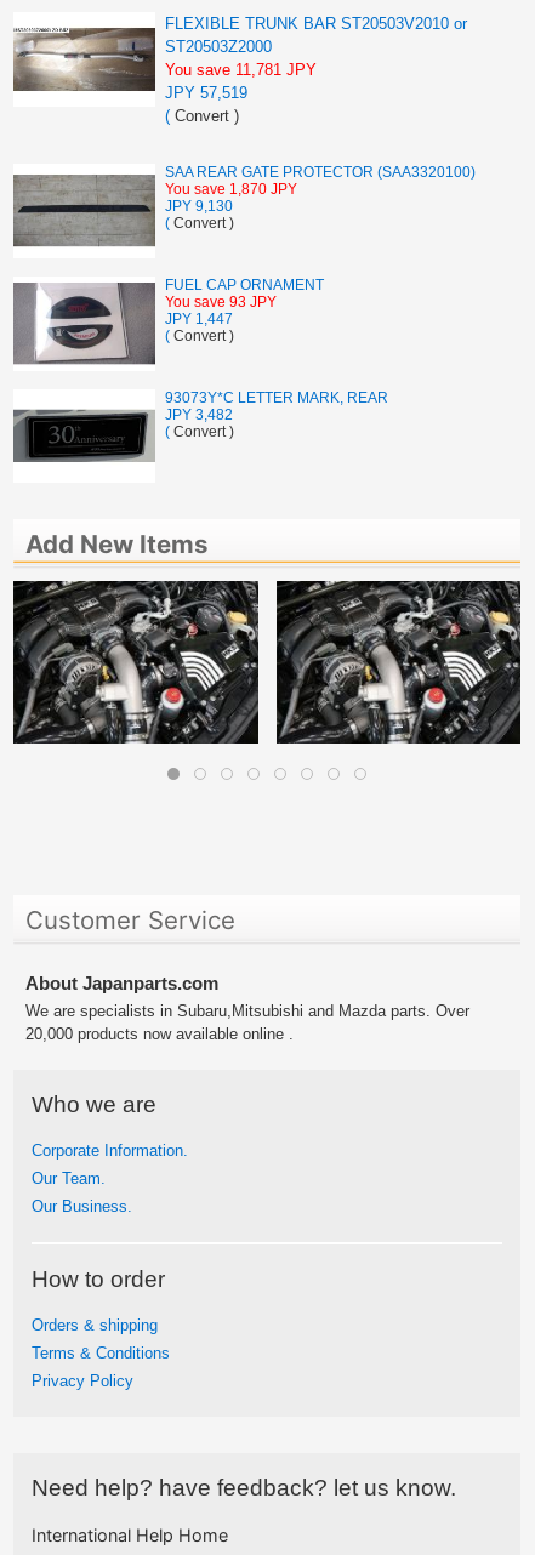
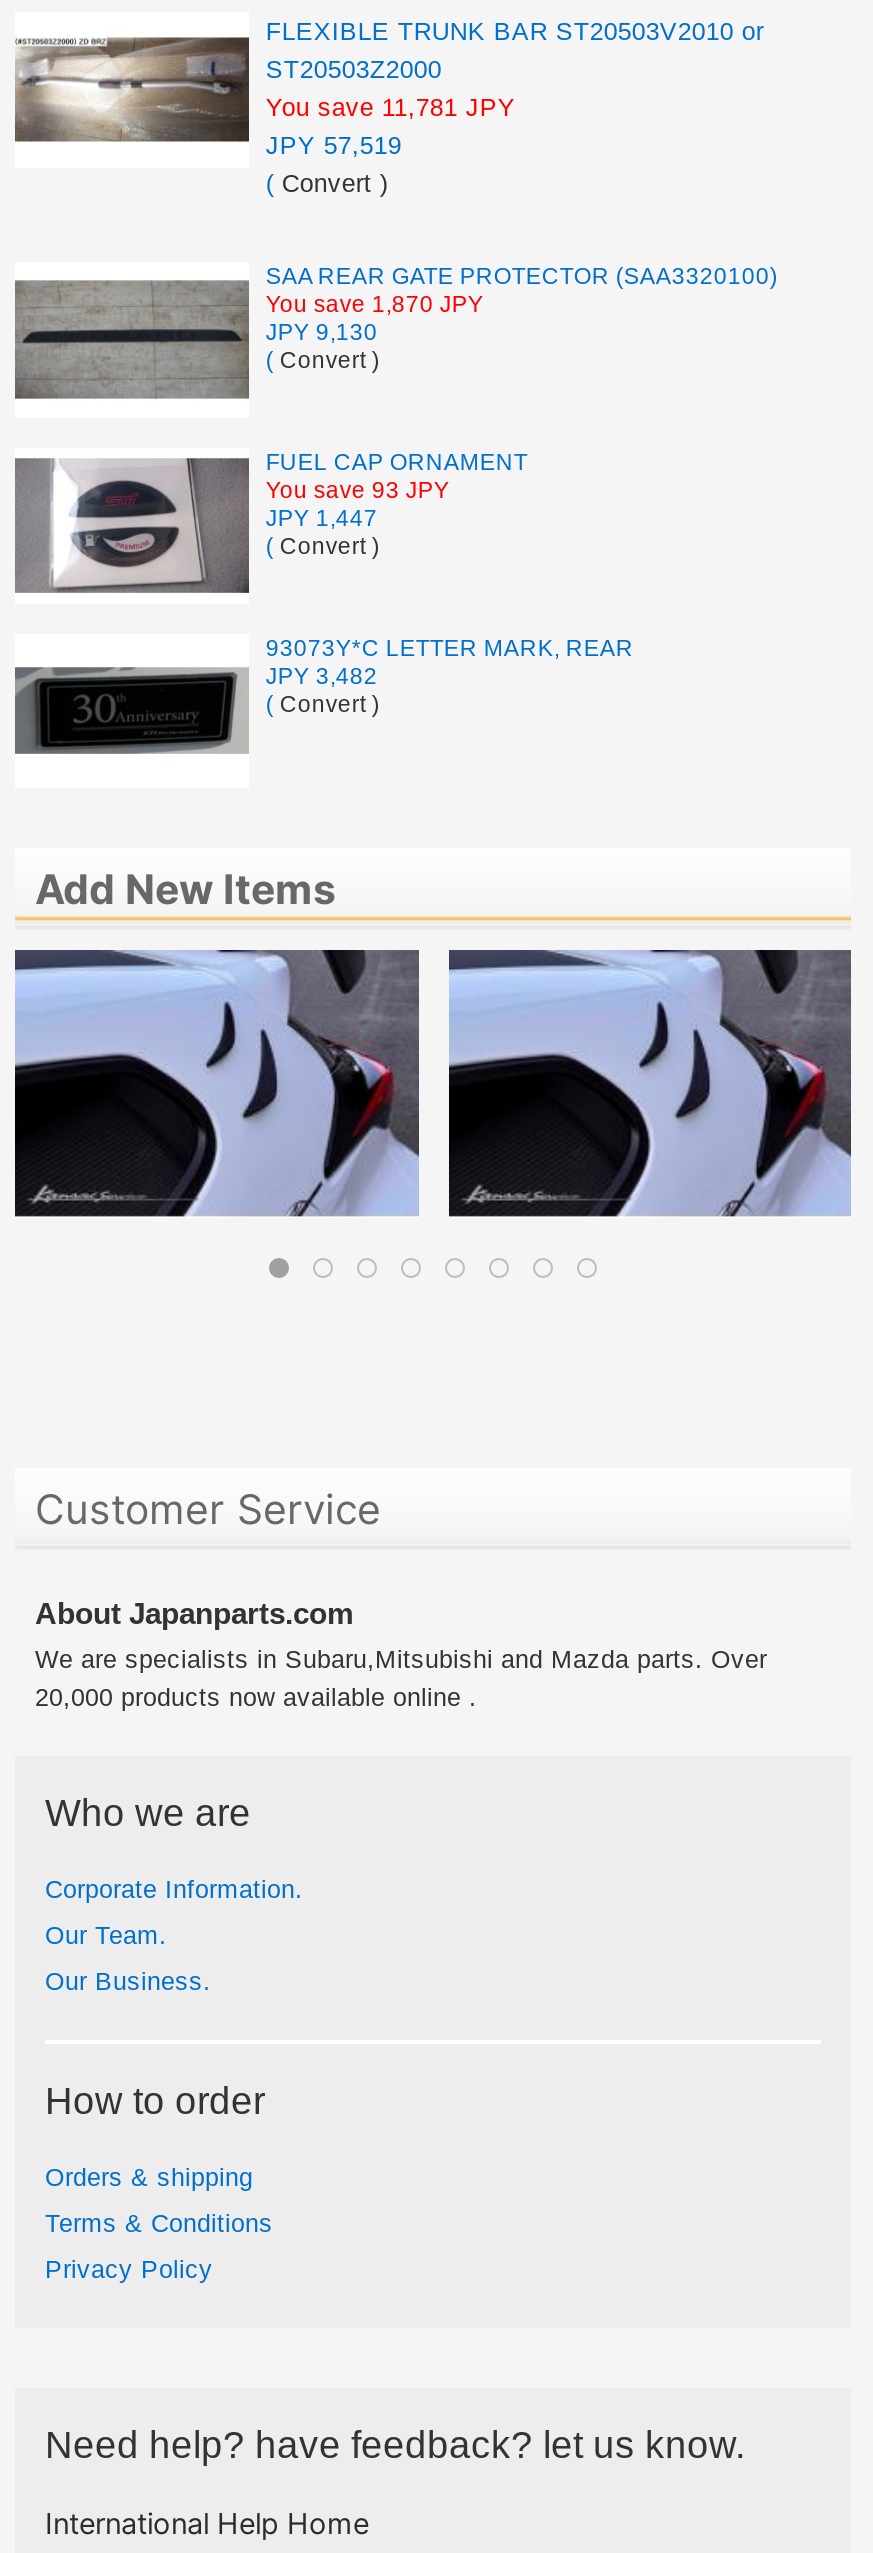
- [image]
+ [image]

- [image]
+ [image]
